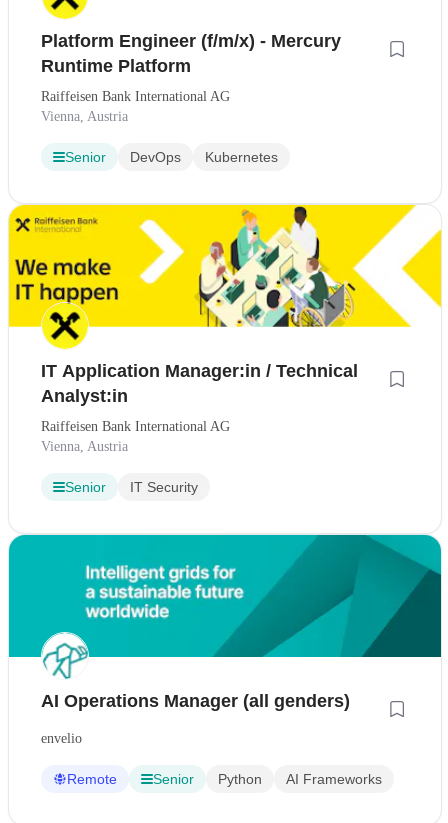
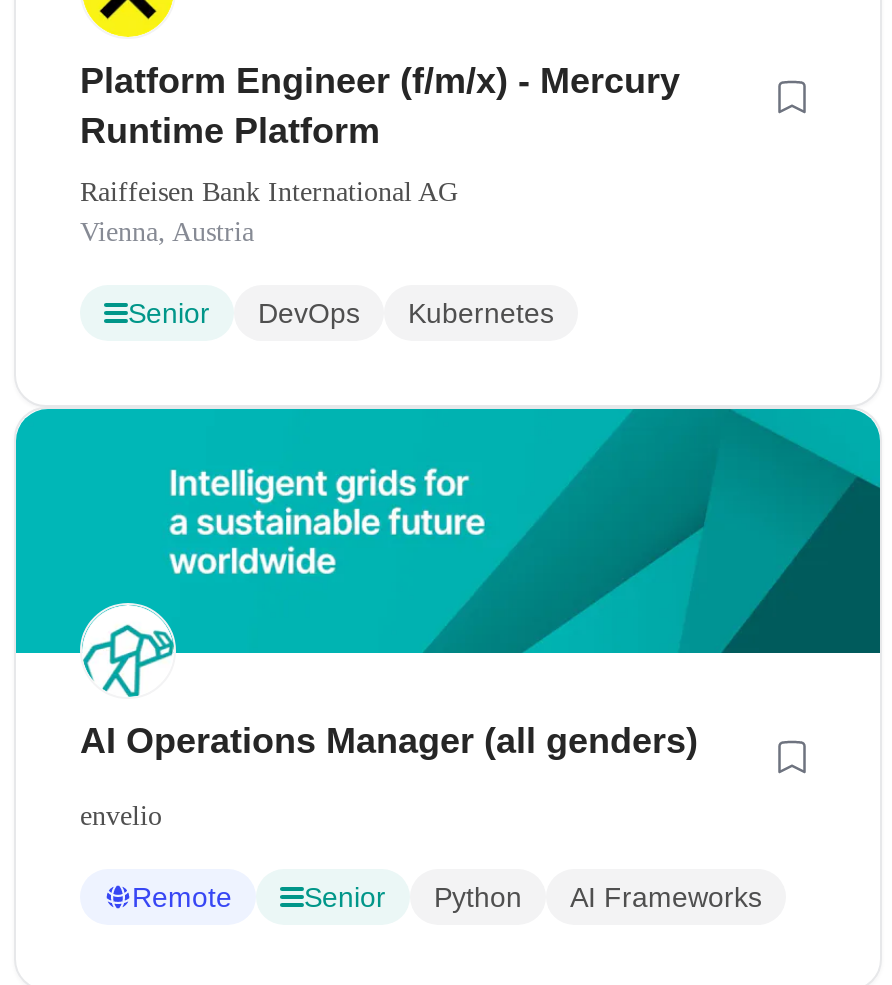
- [image]
- IT Application Manager:in / Technical
- Analyst:in
- Raiffeisen Bank International AG
- Vienna, Austria
- Senior
- IT Security
